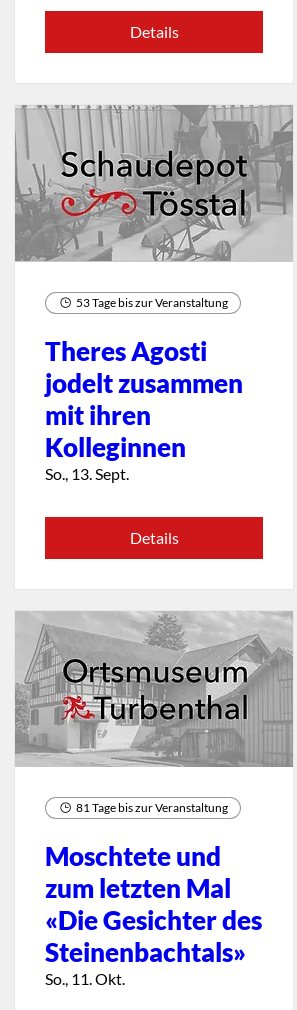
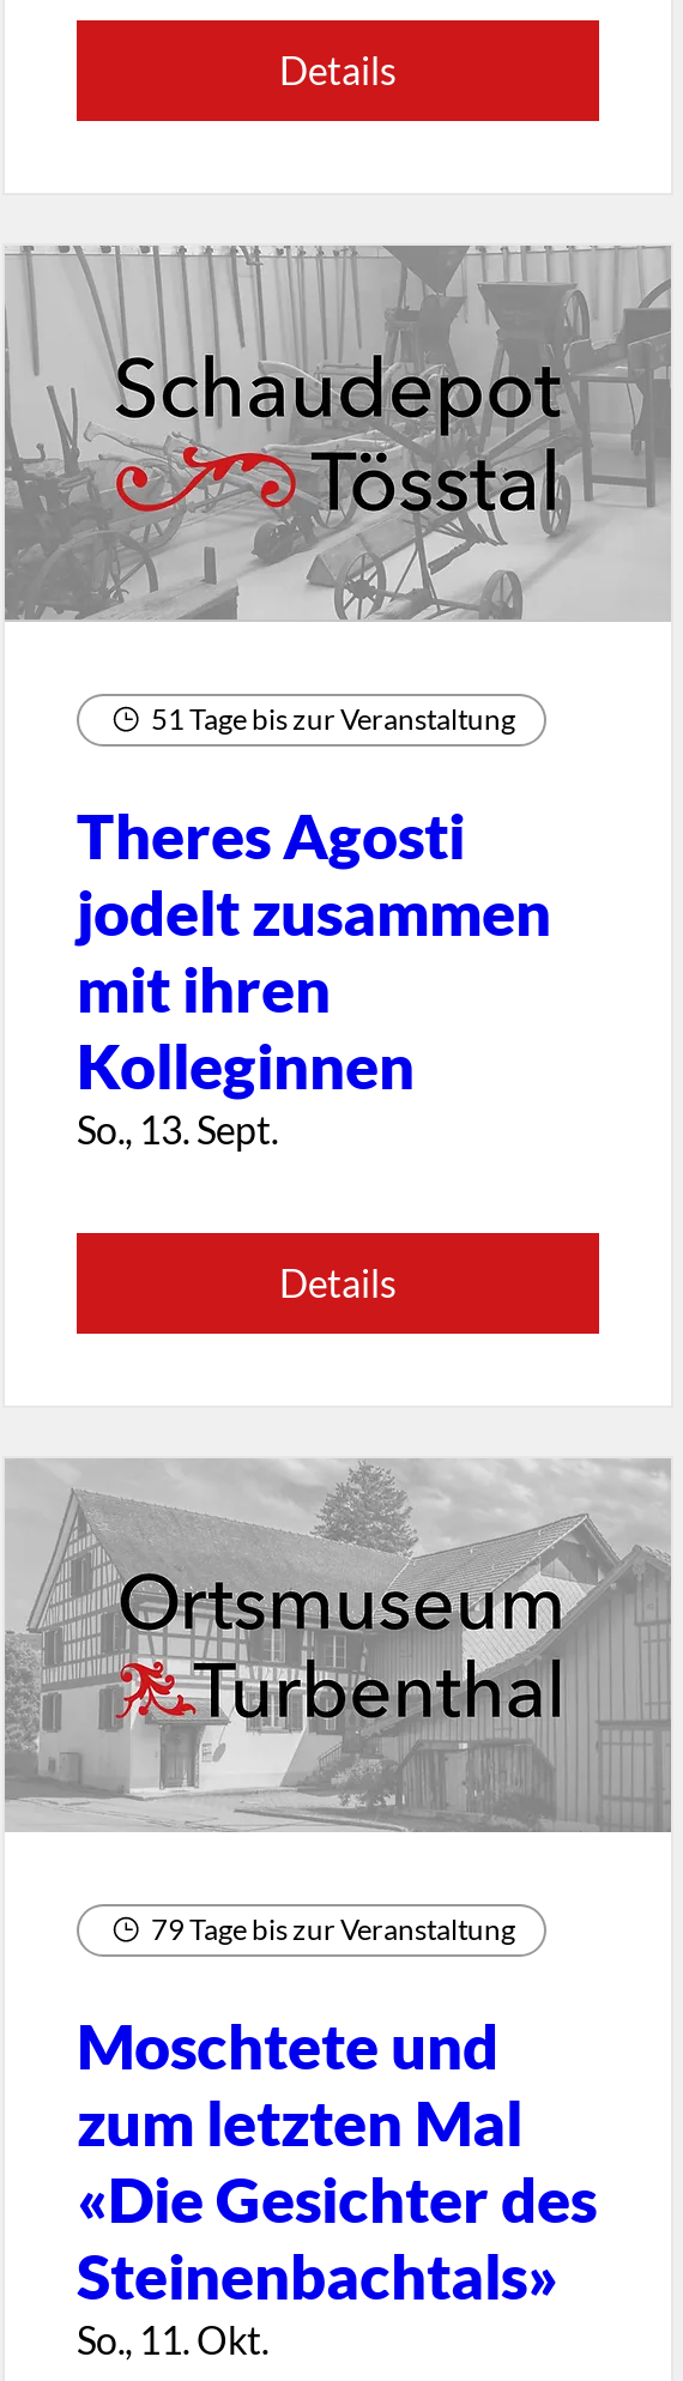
- 53 Tage bis zur Veranstaltung
+ 51 Tage bis zur Veranstaltung

- 81 Tage bis zur Veranstaltung
+ 79 Tage bis zur Veranstaltung
